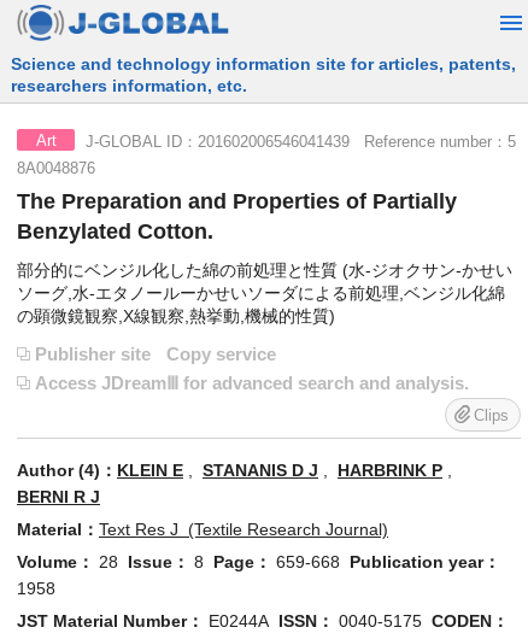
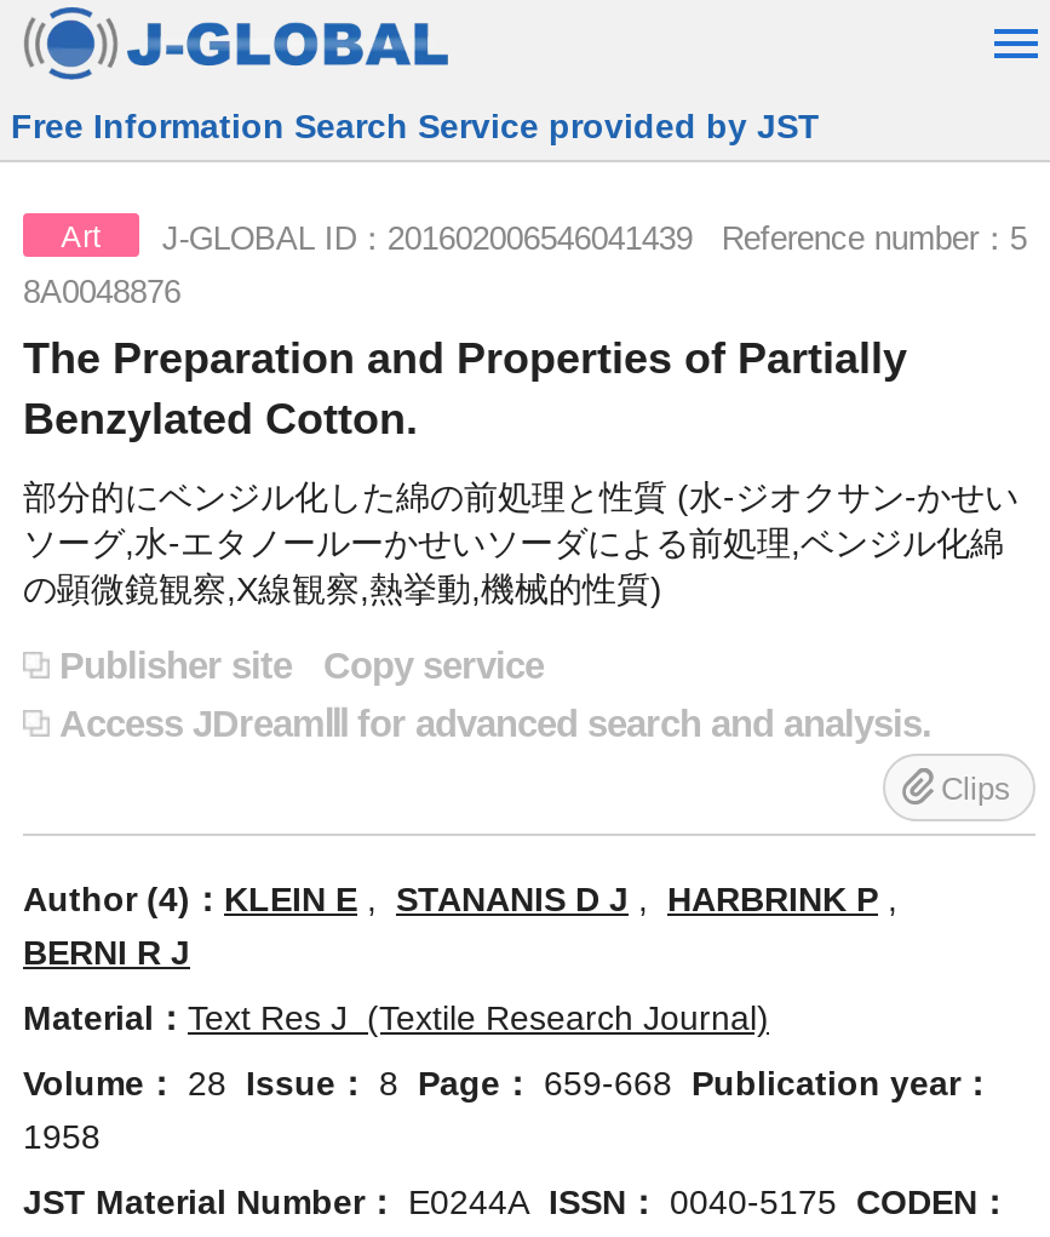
- Science and technology information site for articles, patents,
- researchers information, etc.
+ Free Information Search Service provided by JST
